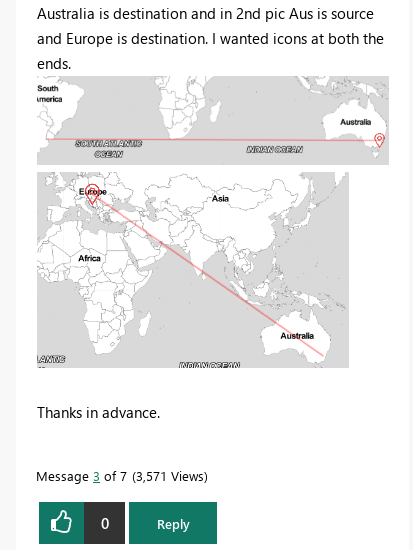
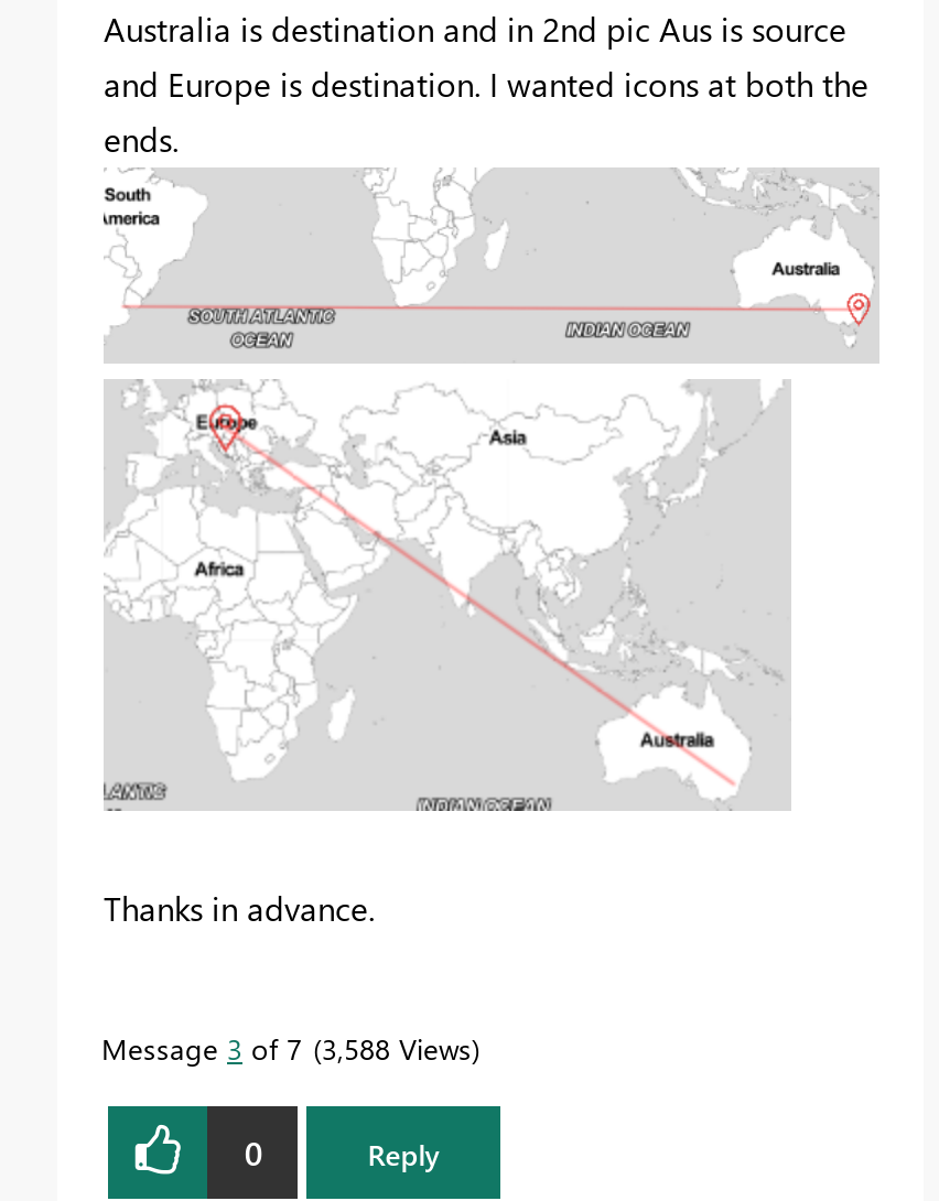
- Message 3 of 7 3,571 Views
+ Message 3 of 7 3,588 Views
